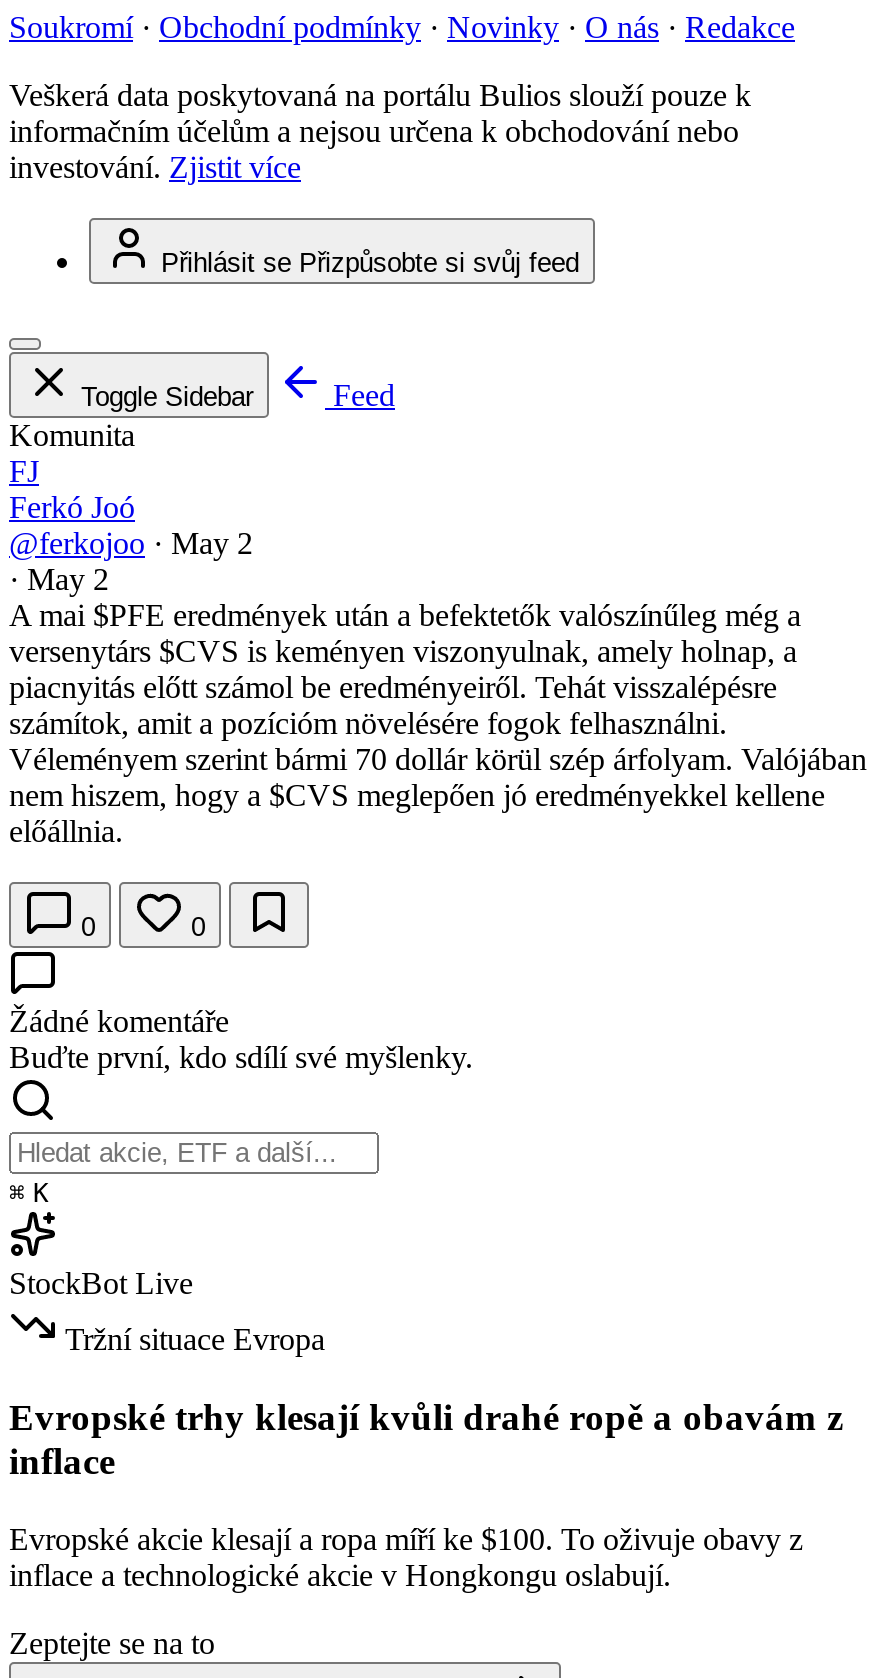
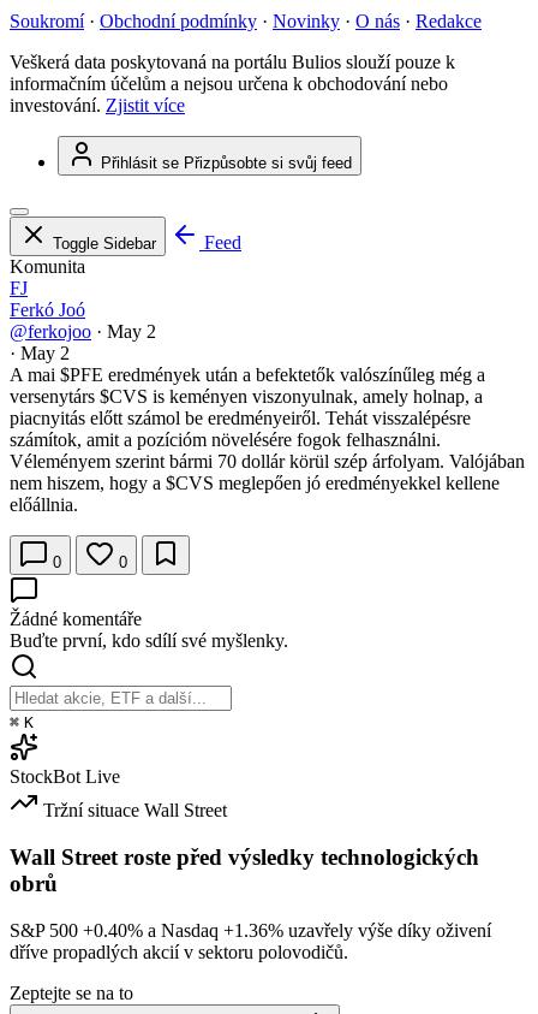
- Tržní situace Evropa
+ Tržní situace Wall Street

- Evropské trhy klesají kvůli drahé ropě a obavám z
- inflace
+ Wall Street roste před výsledky technologických
+ obrů

- Evropské akcie klesají a ropa míří ke $100. To oživuje obavy z
- inflace a technologické akcie v Hongkongu oslabují.
+ S&P 500 +0.40% a Nasdaq +1.36% uzavřely výše díky oživení
+ dříve propadlých akcií v sektoru polovodičů.
